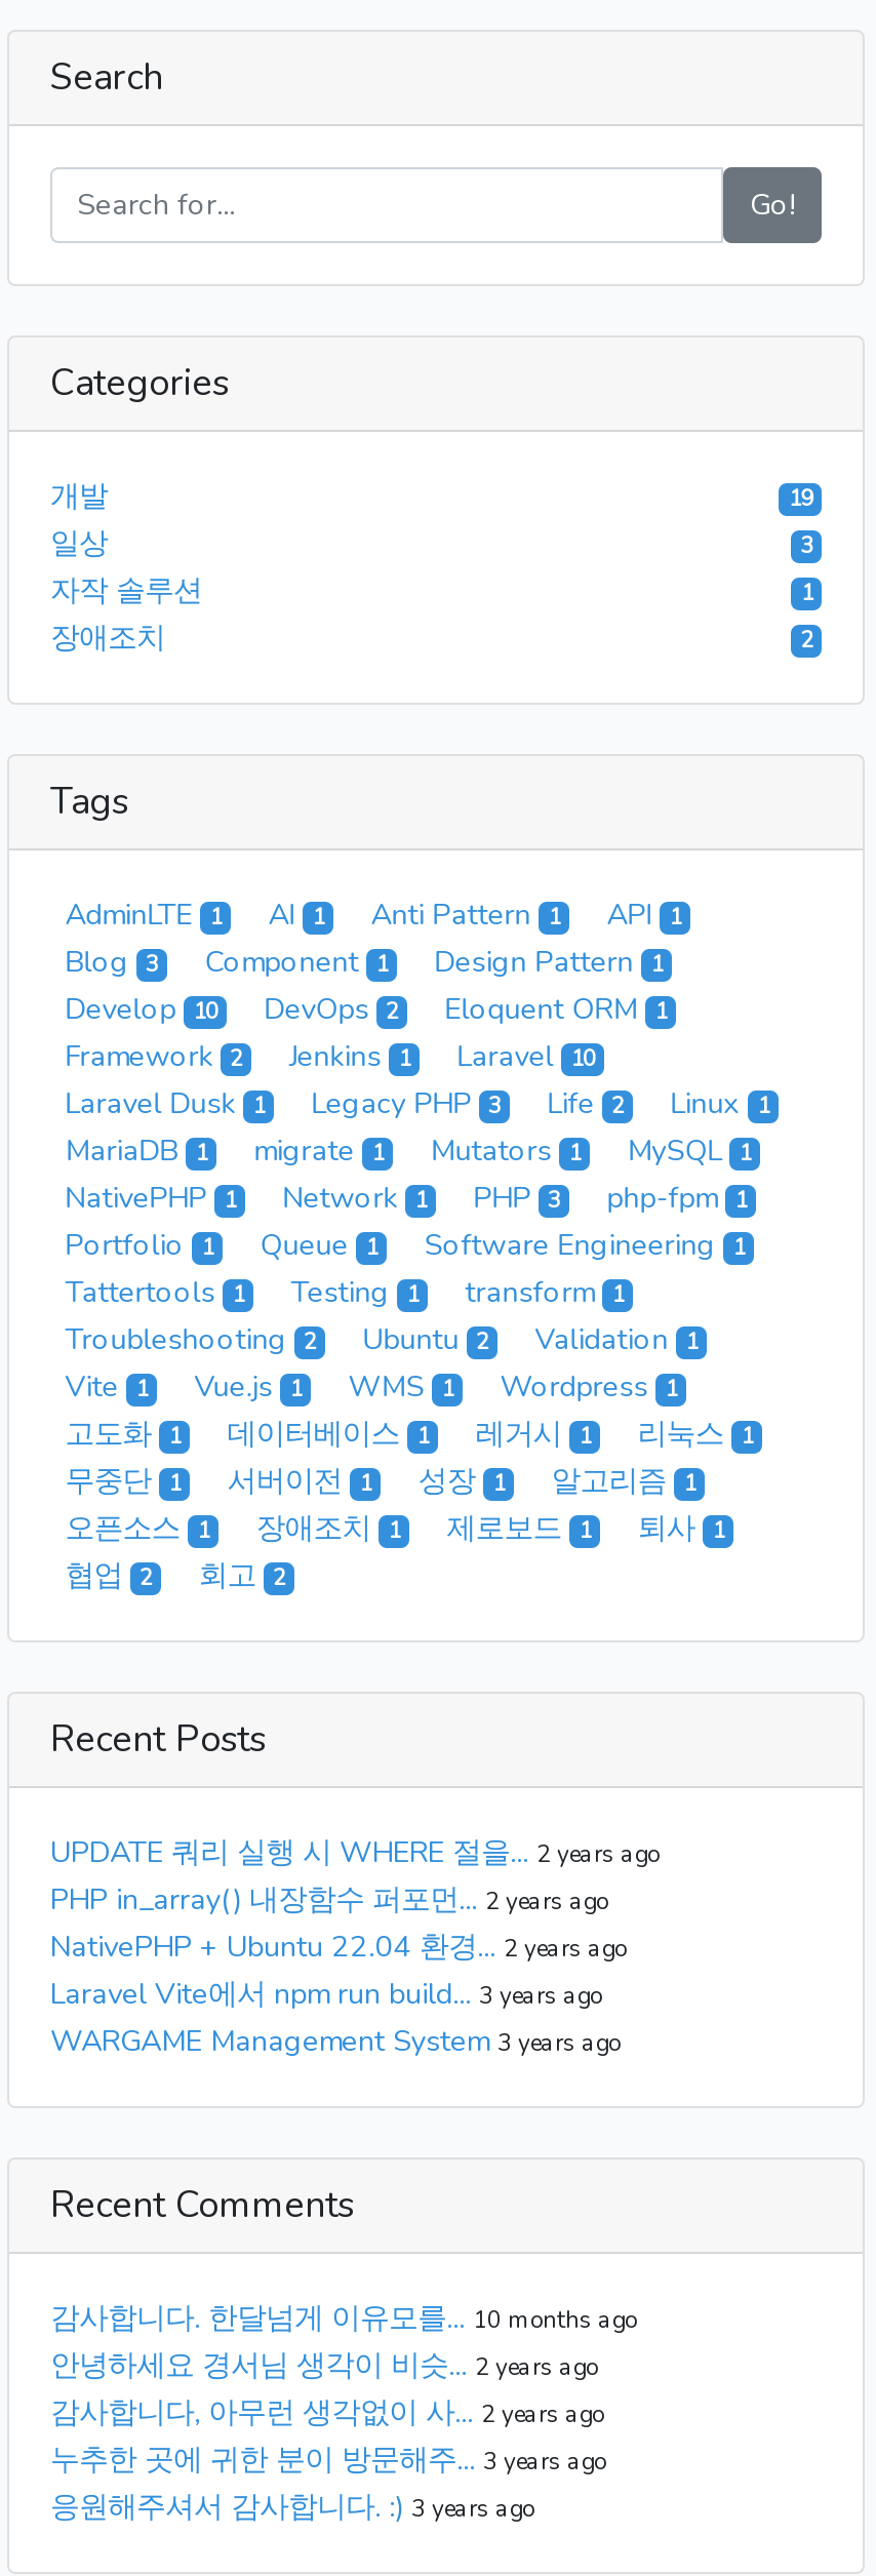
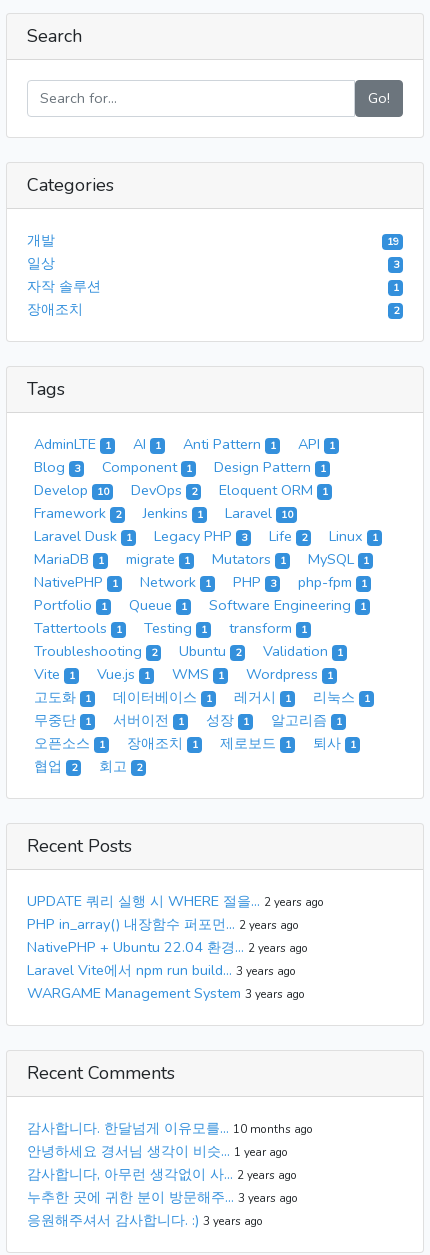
- 안녕하세요 경서님 생각이 비슷... 2 years ago
+ 안녕하세요 경서님 생각이 비슷... 1 year ago
